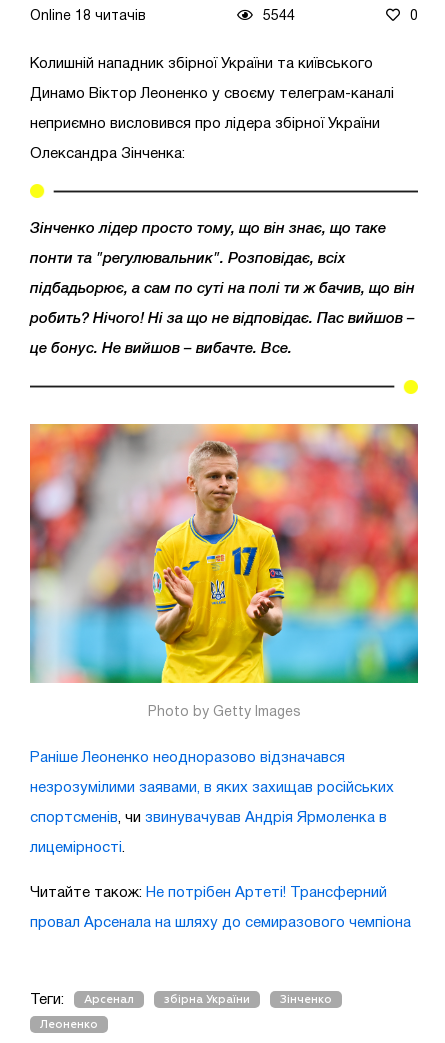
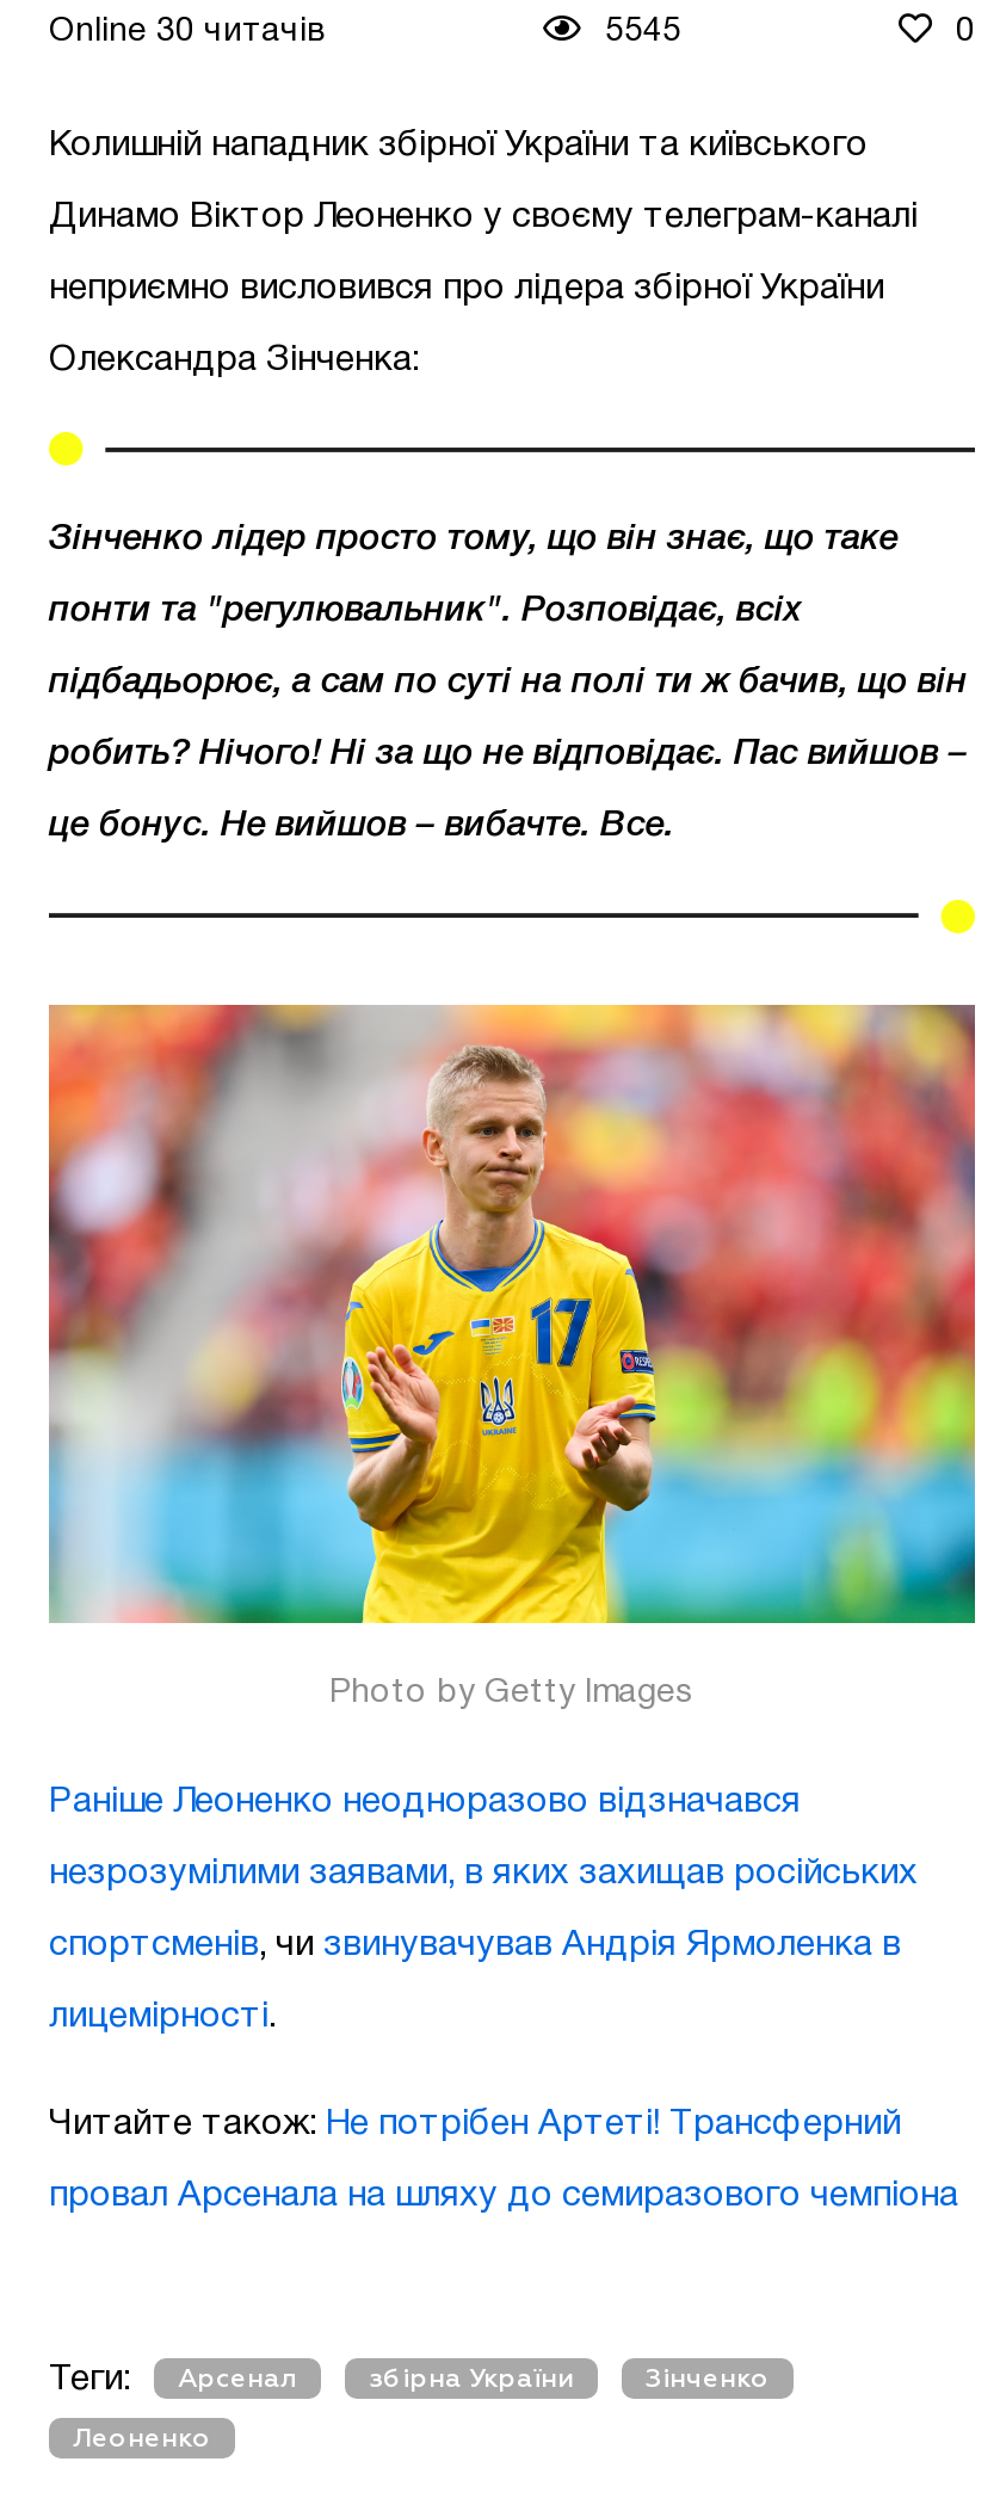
- Online 18 читачів
+ Online 30 читачів

- 5544
+ 5545
